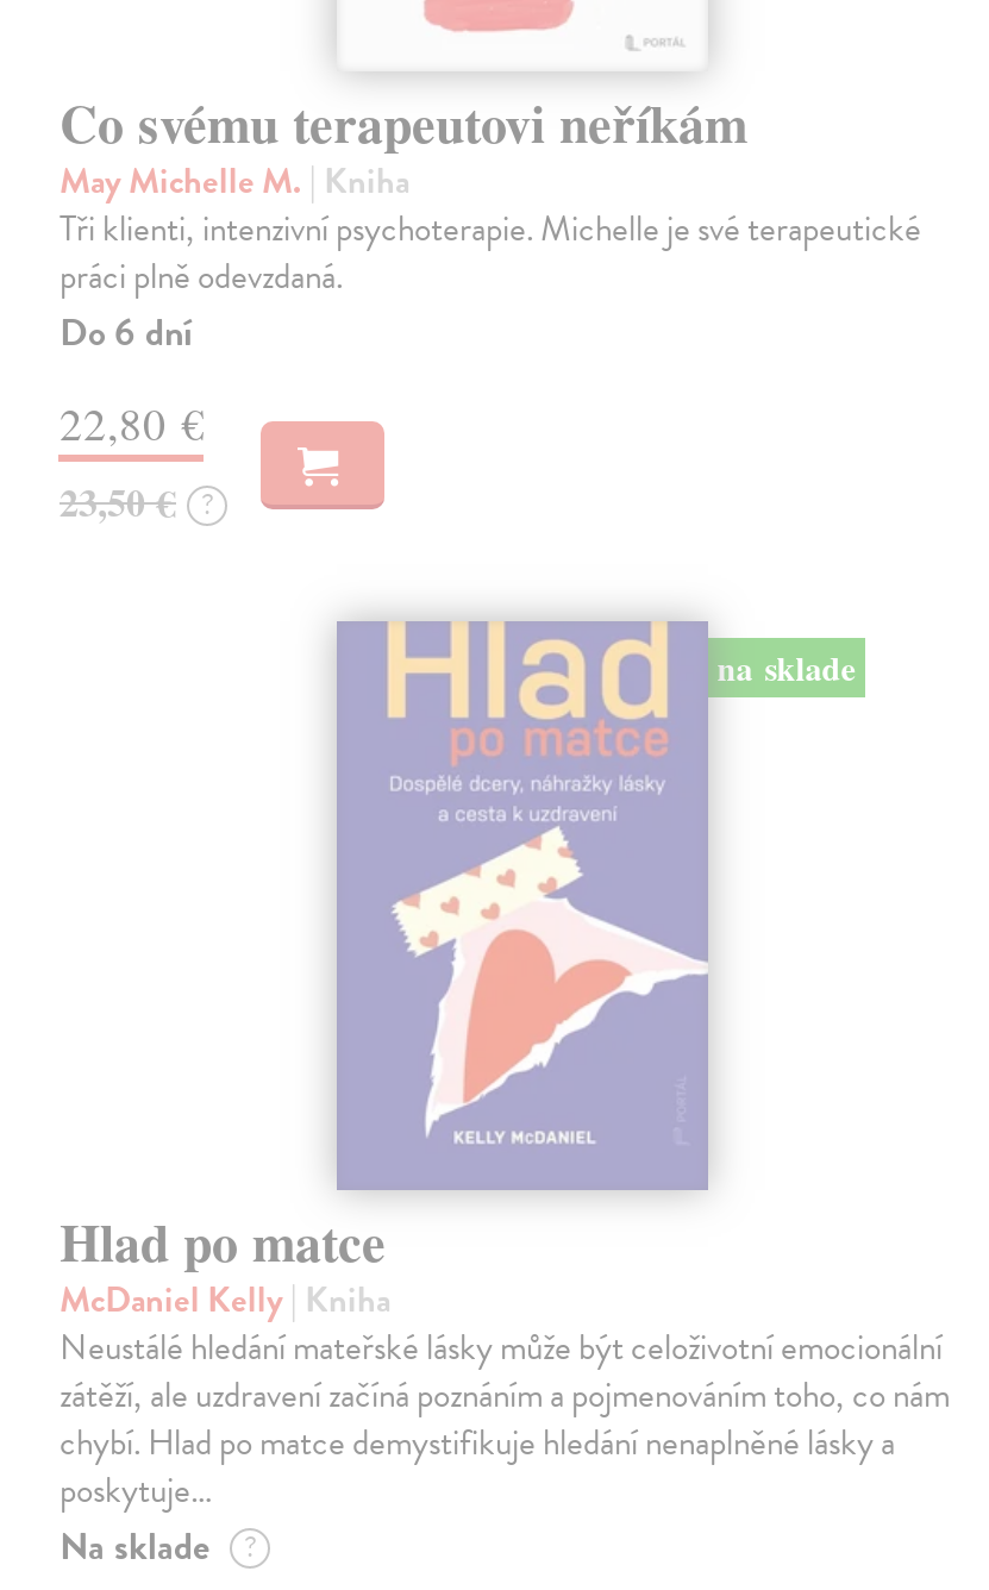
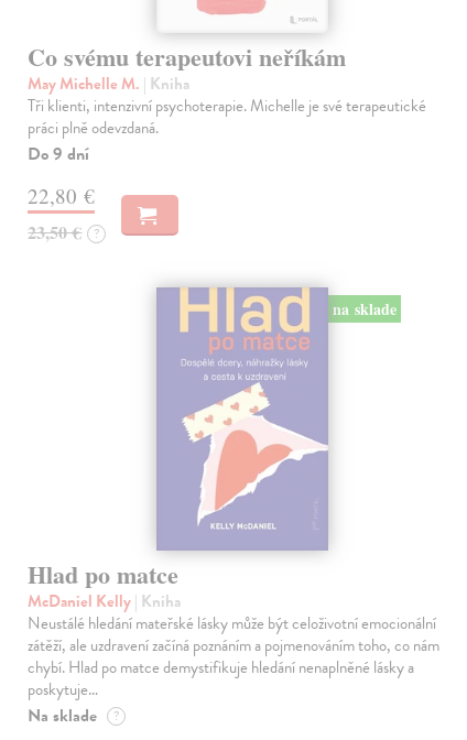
- Do 6 dní
+ Do 9 dní
